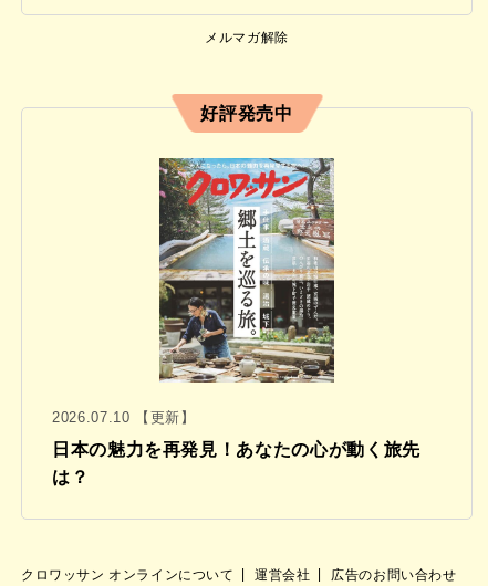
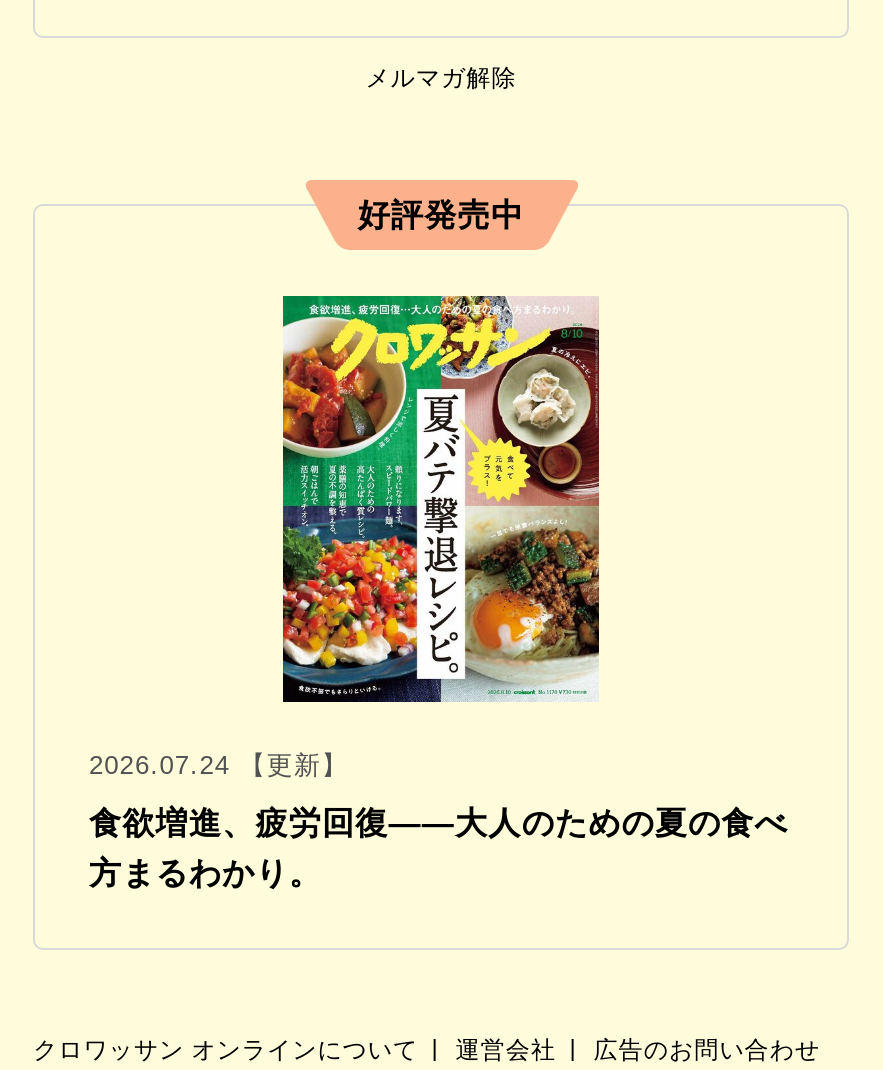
- [image]
- 2026.07.10 【更新】
+ [image]
+ 2026.07.24 【更新】

- 日本の魅力を再発見！あなたの心が動く旅先
+ 食欲増進、疲労回復——大人のための夏の食べ

- は？
+ 方まるわかり。
